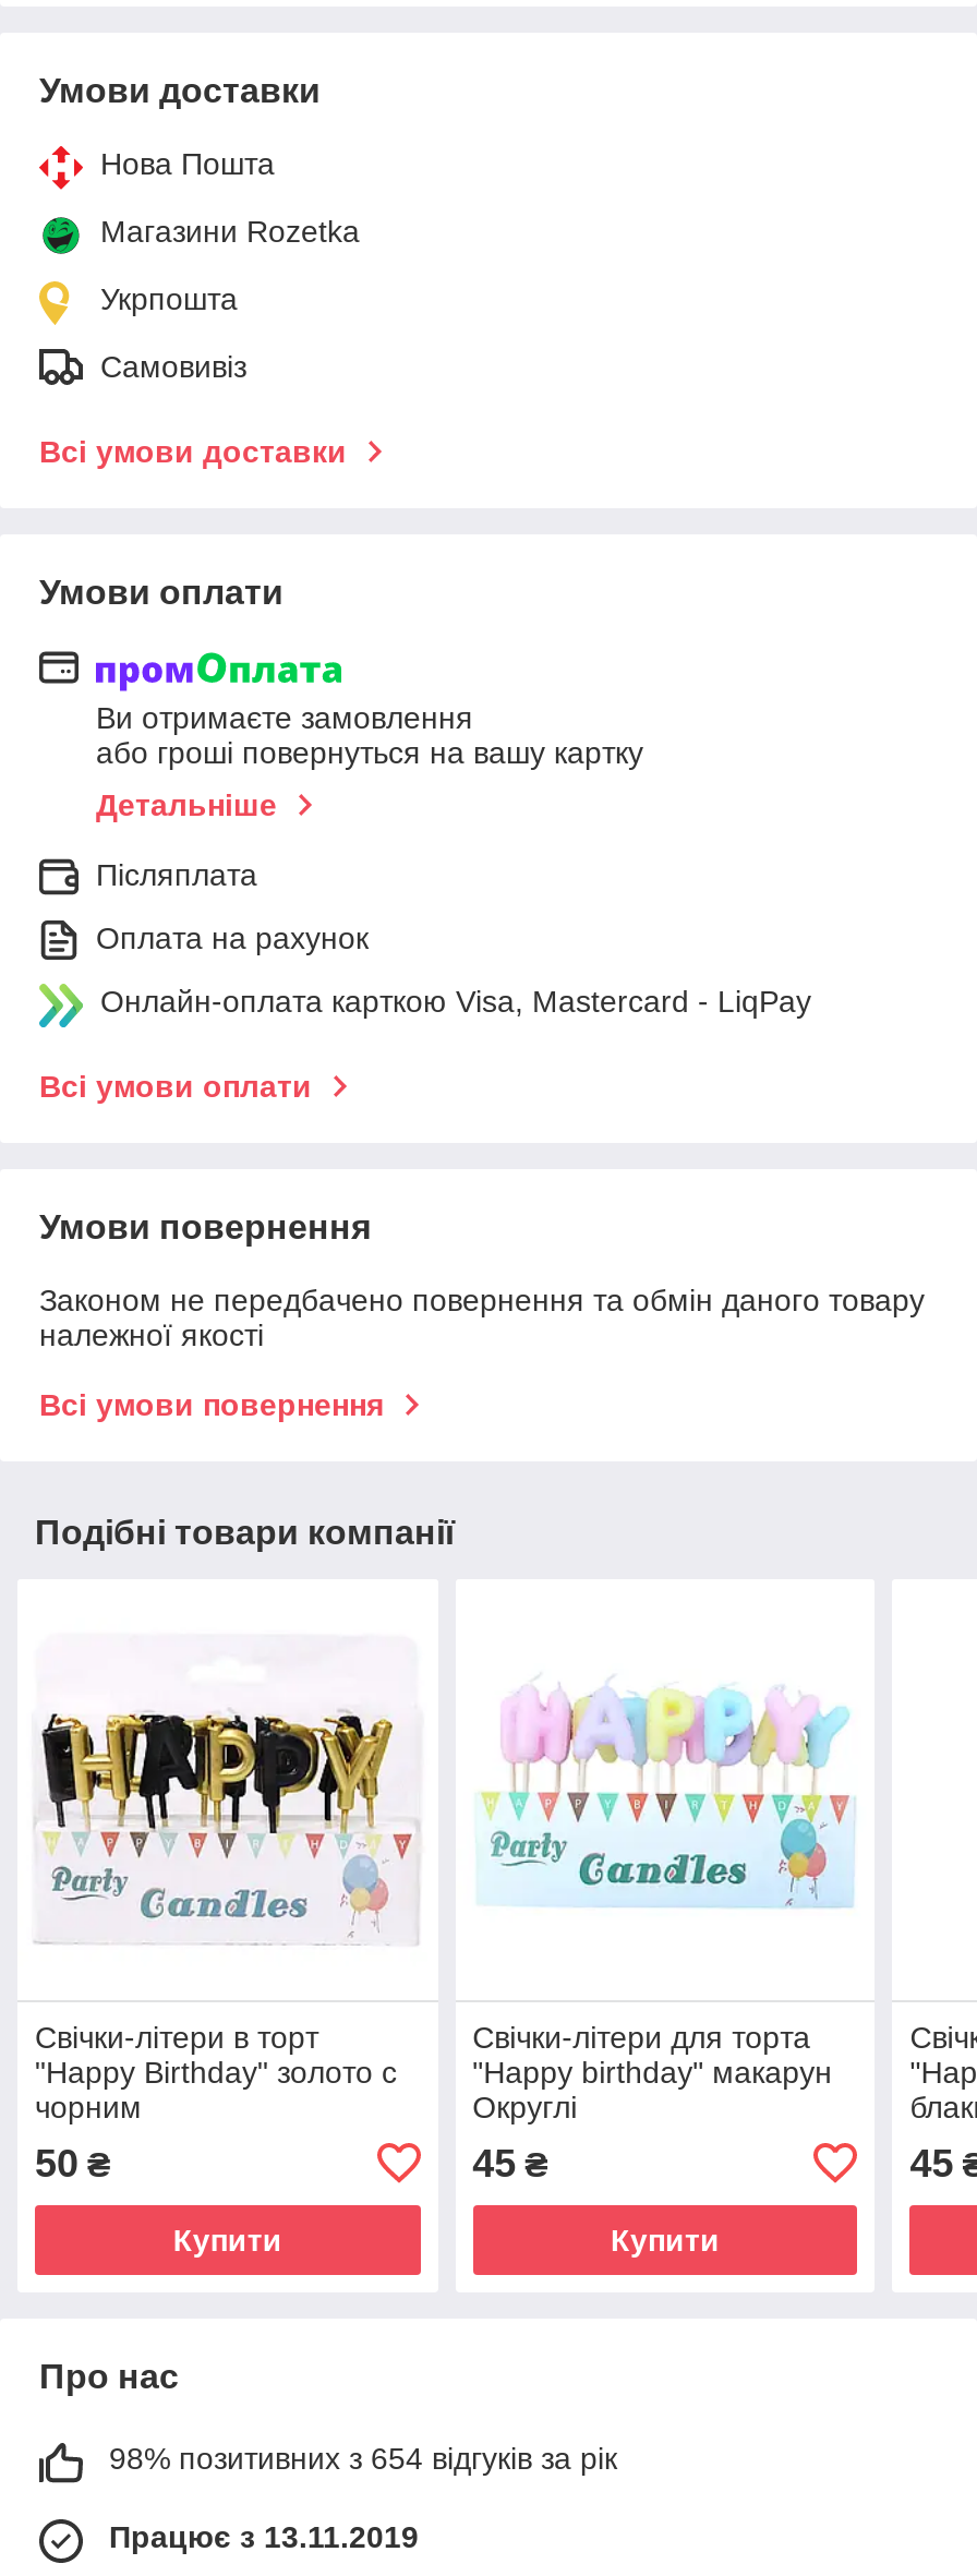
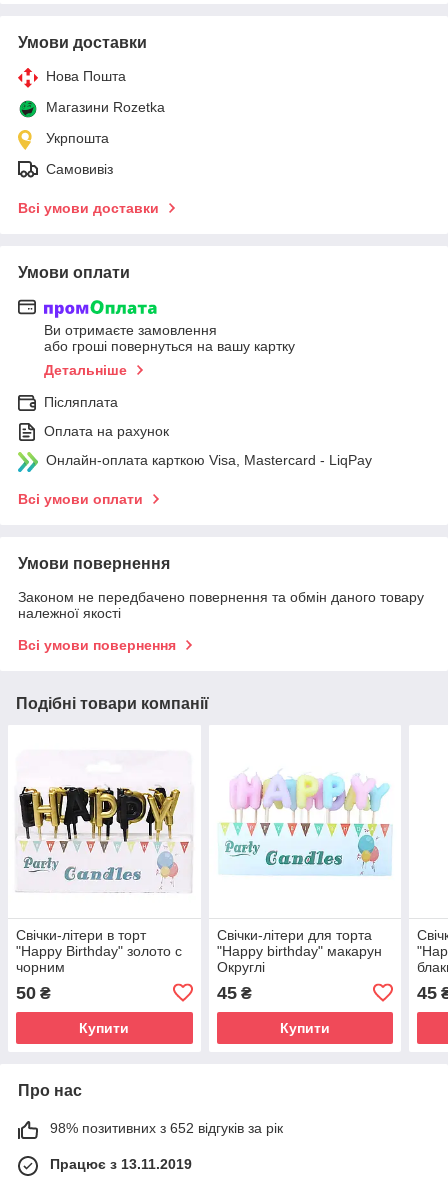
- 98% позитивних з 654 відгуків за рік
+ 98% позитивних з 652 відгуків за рік
